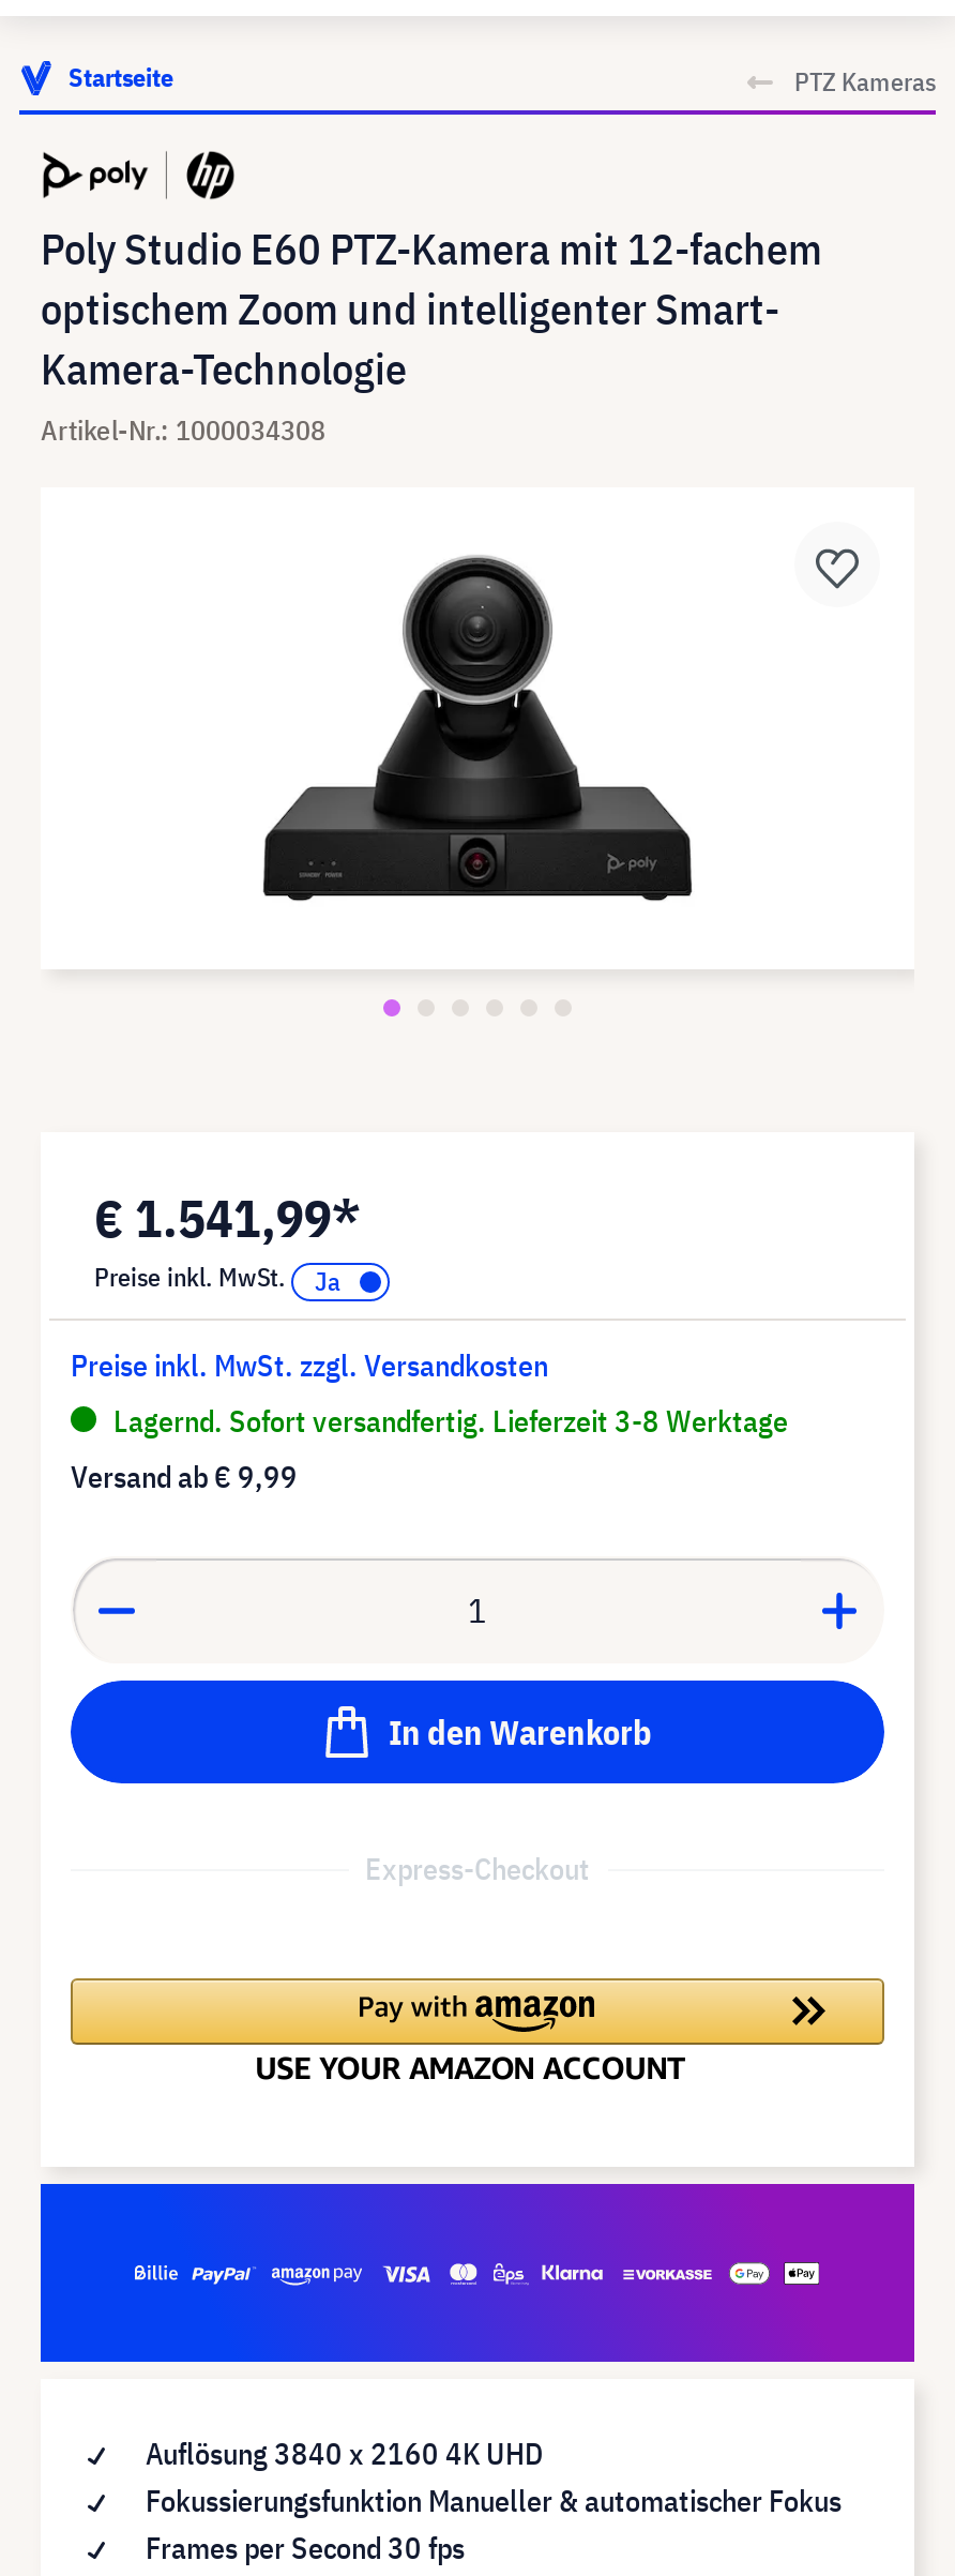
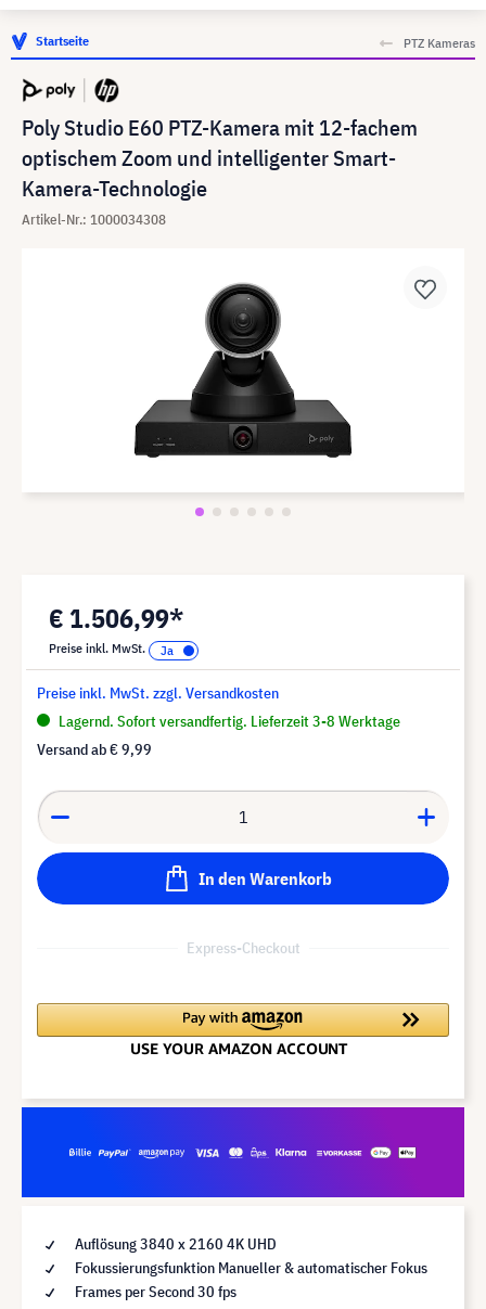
- € 1.541,99*
+ € 1.506,99*
